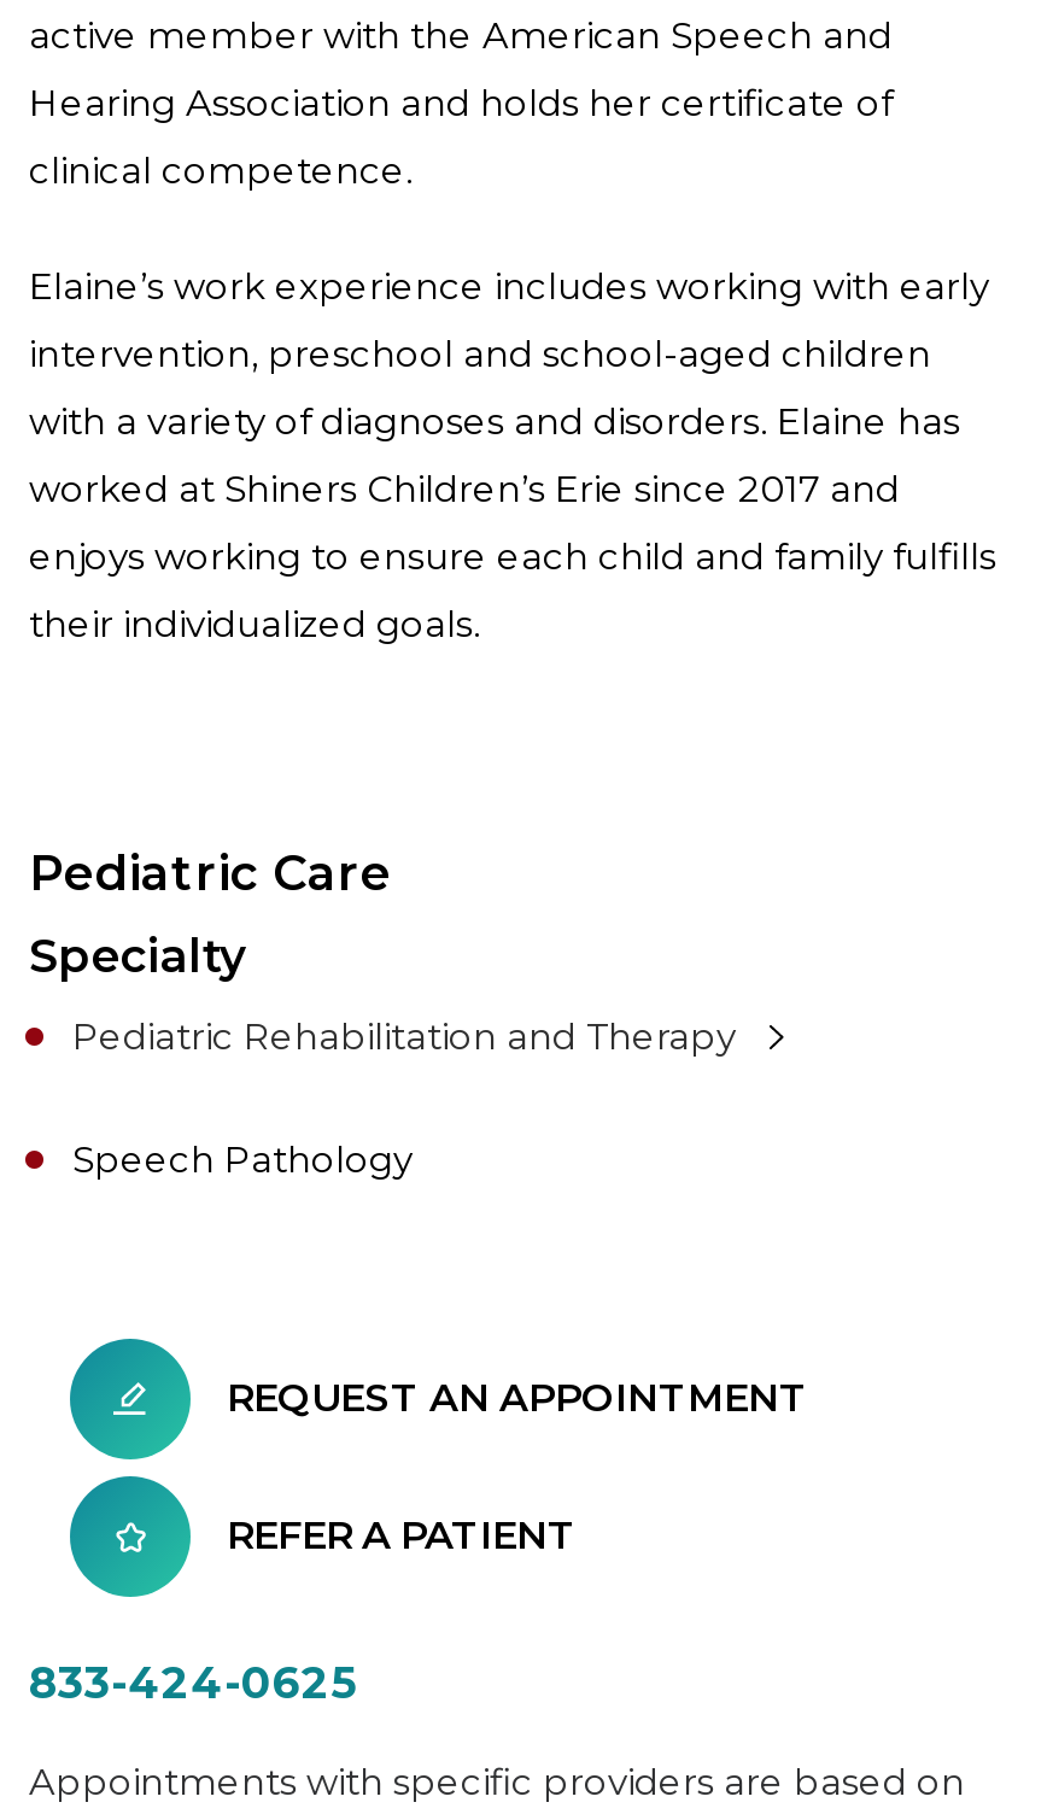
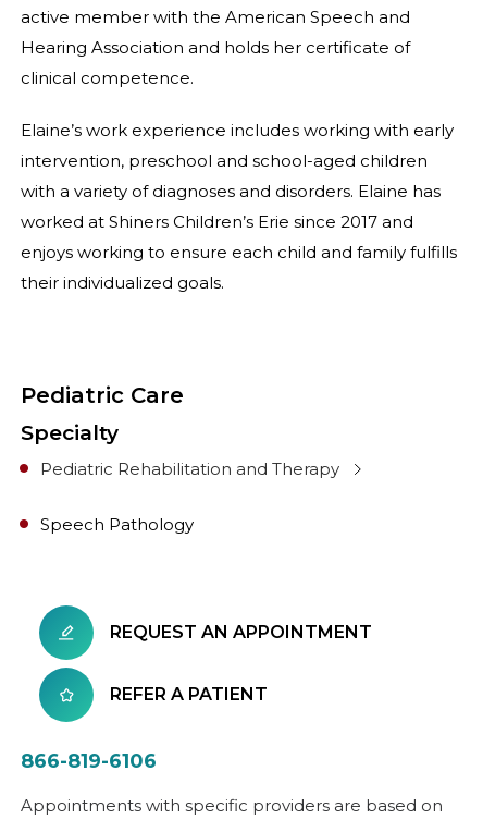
- 833-424-0625
+ 866-819-6106
